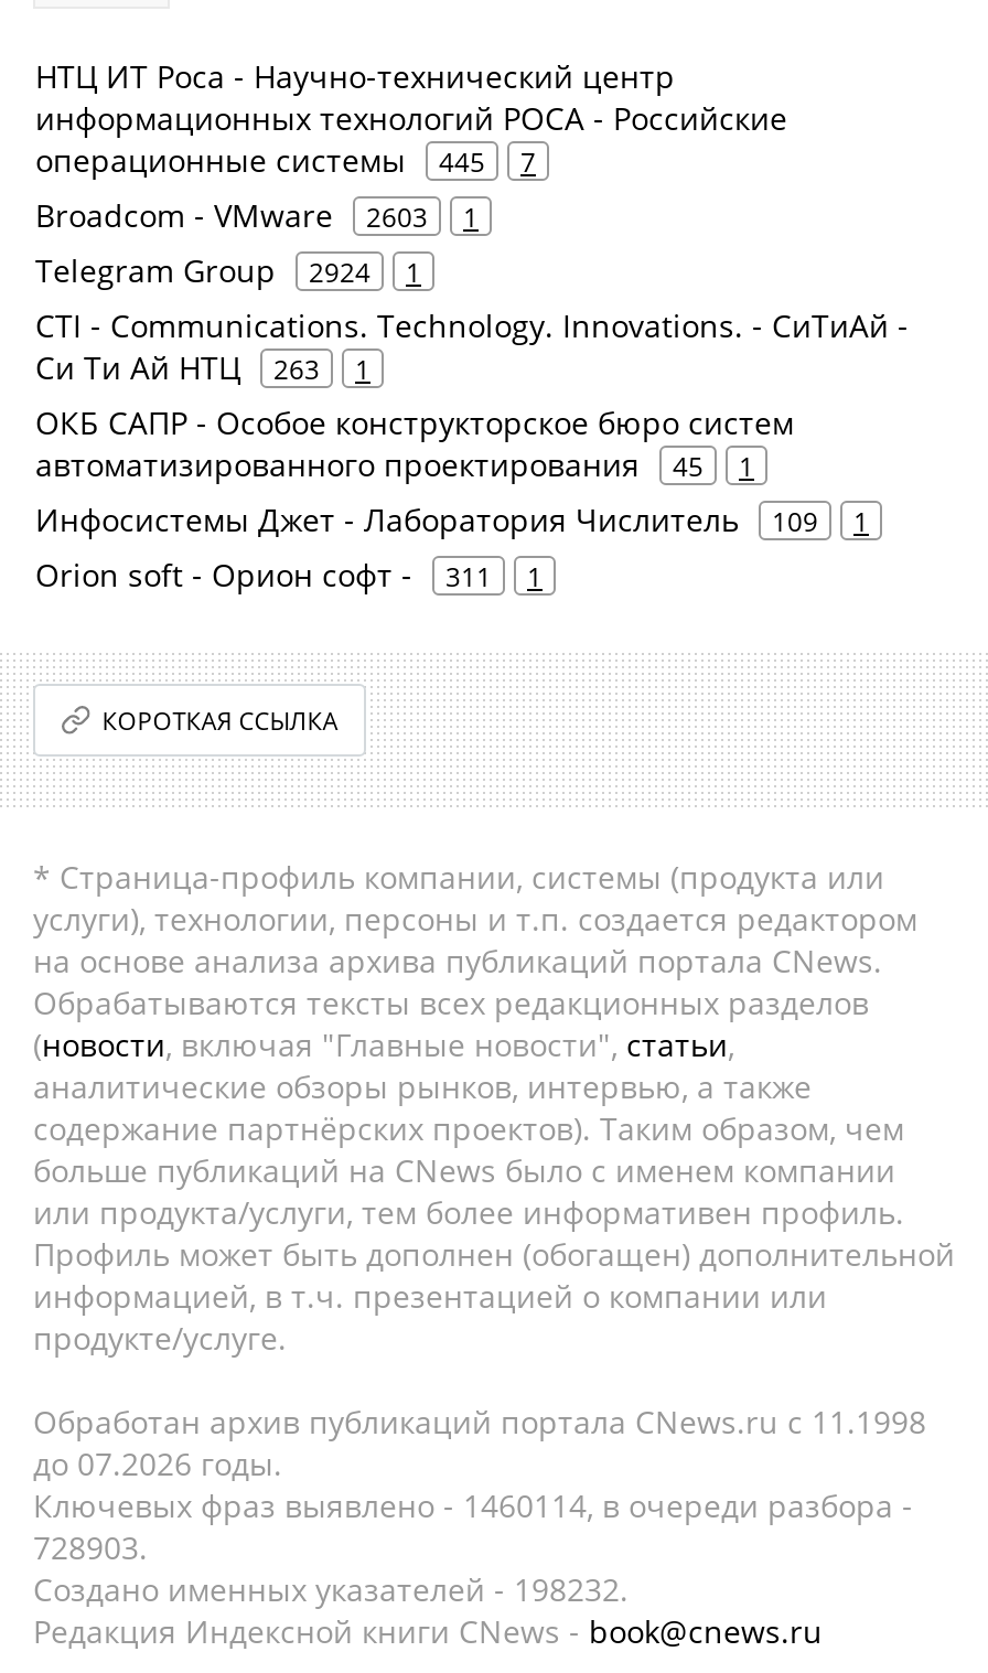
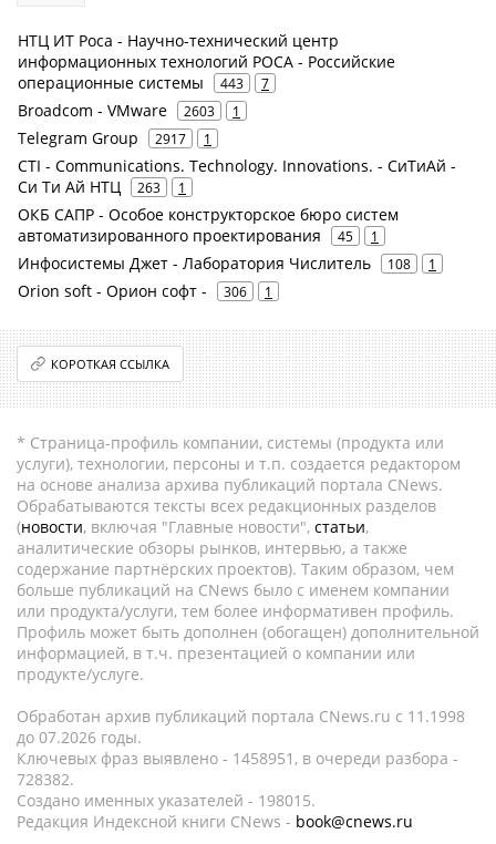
- операционные системы 445 7
+ операционные системы 443 7

- Telegram Group 2924 1
+ Telegram Group 2917 1

- Инфосистемы Джет - Лаборатория Числитель 109 1
+ Инфосистемы Джет - Лаборатория Числитель 108 1

- Orion soft - Орион софт - 311 1
+ Orion soft - Орион софт - 306 1

- Ключевых фраз выявлено - 1460114, в очереди разбора -
+ Ключевых фраз выявлено - 1458951, в очереди разбора -

- 728903.
+ 728382.

- Создано именных указателей - 198232.
+ Создано именных указателей - 198015.
